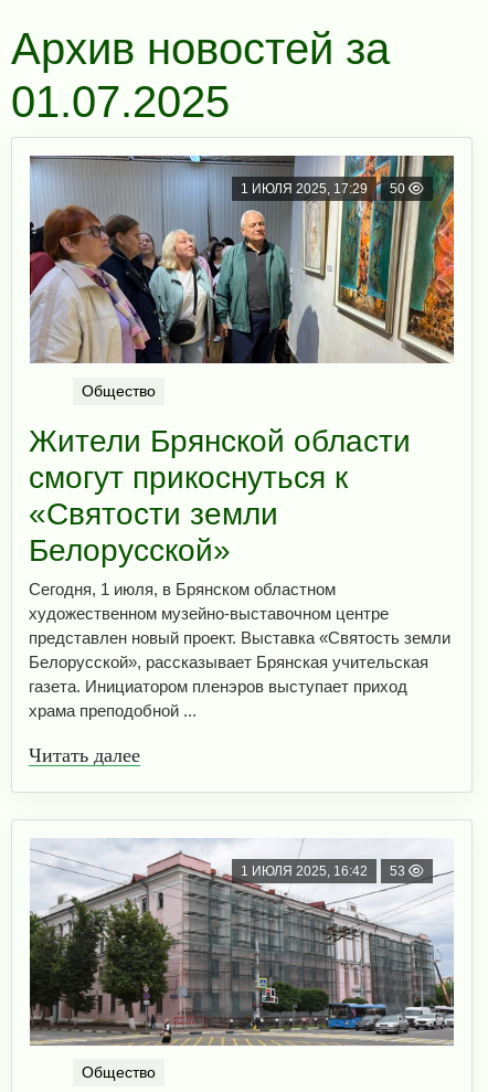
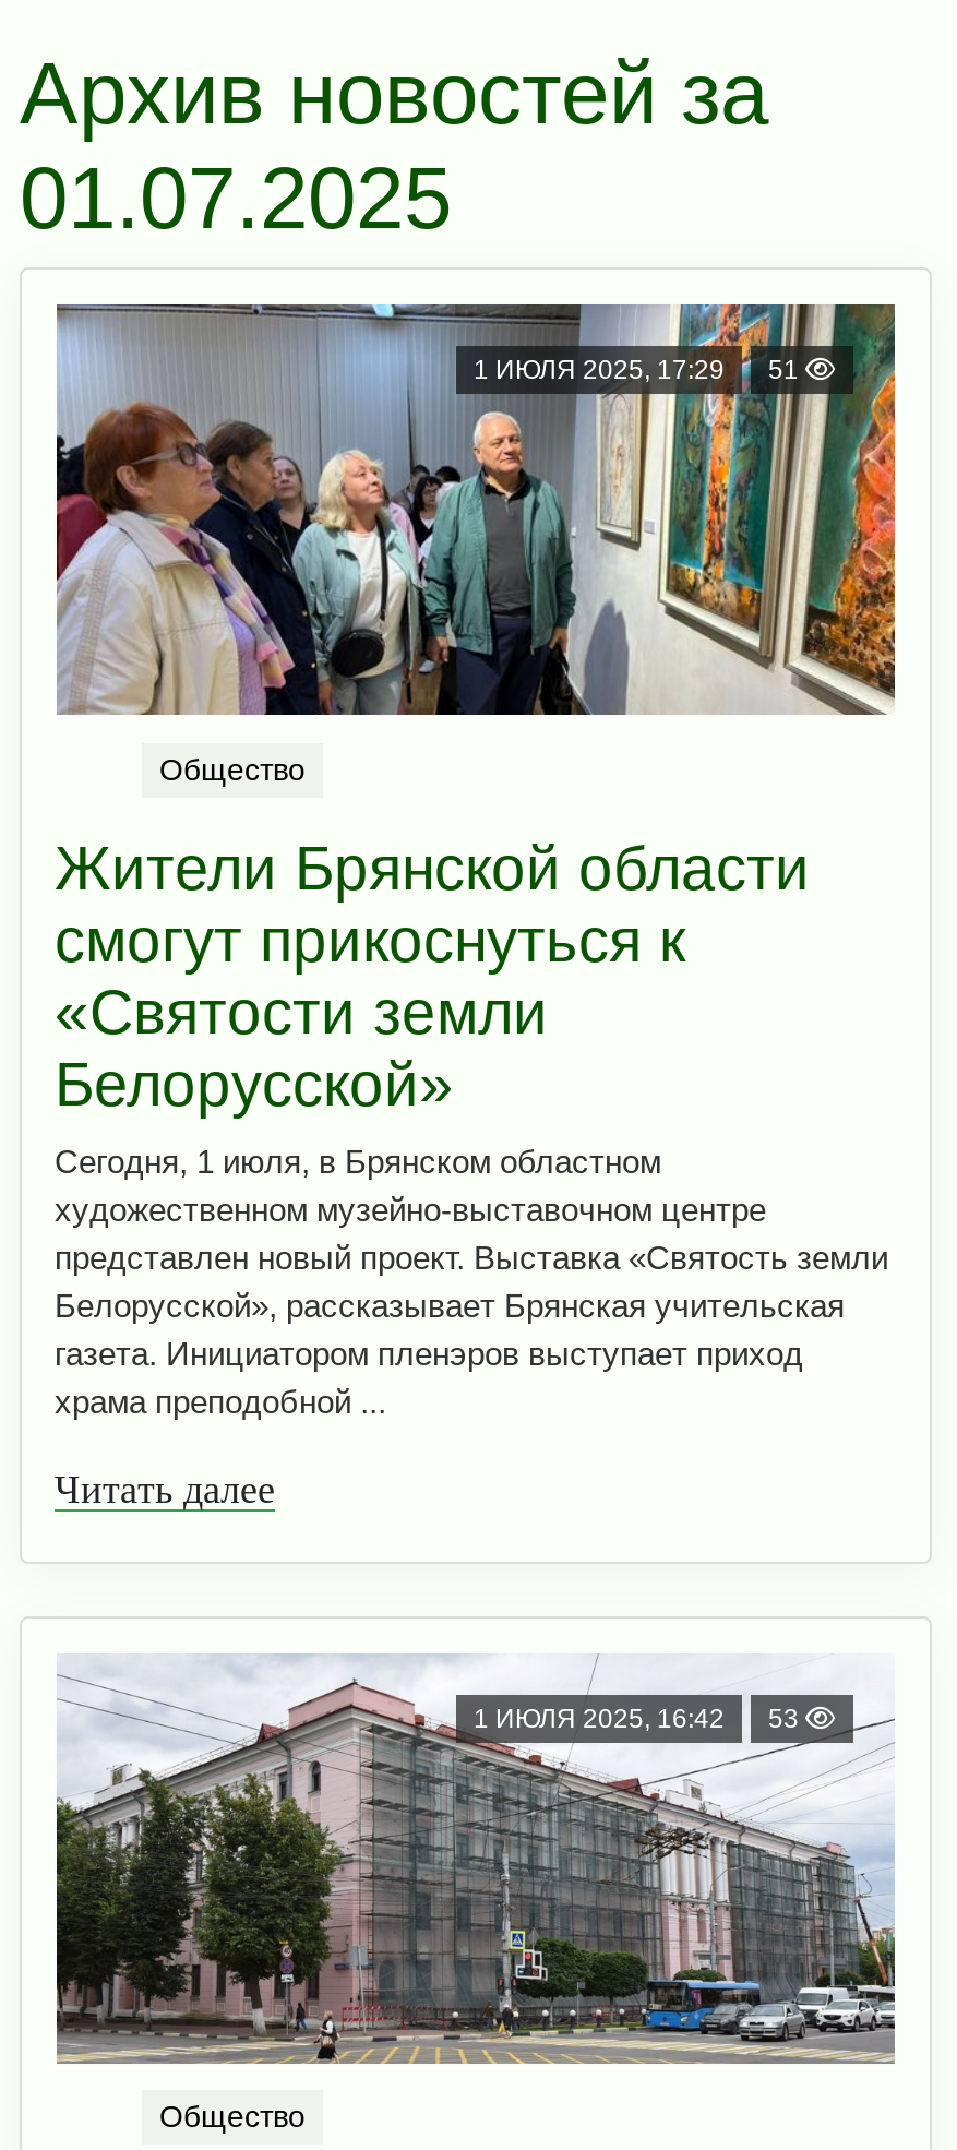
- 1 ИЮЛЯ 2025, 17:29 50
+ 1 ИЮЛЯ 2025, 17:29 51
